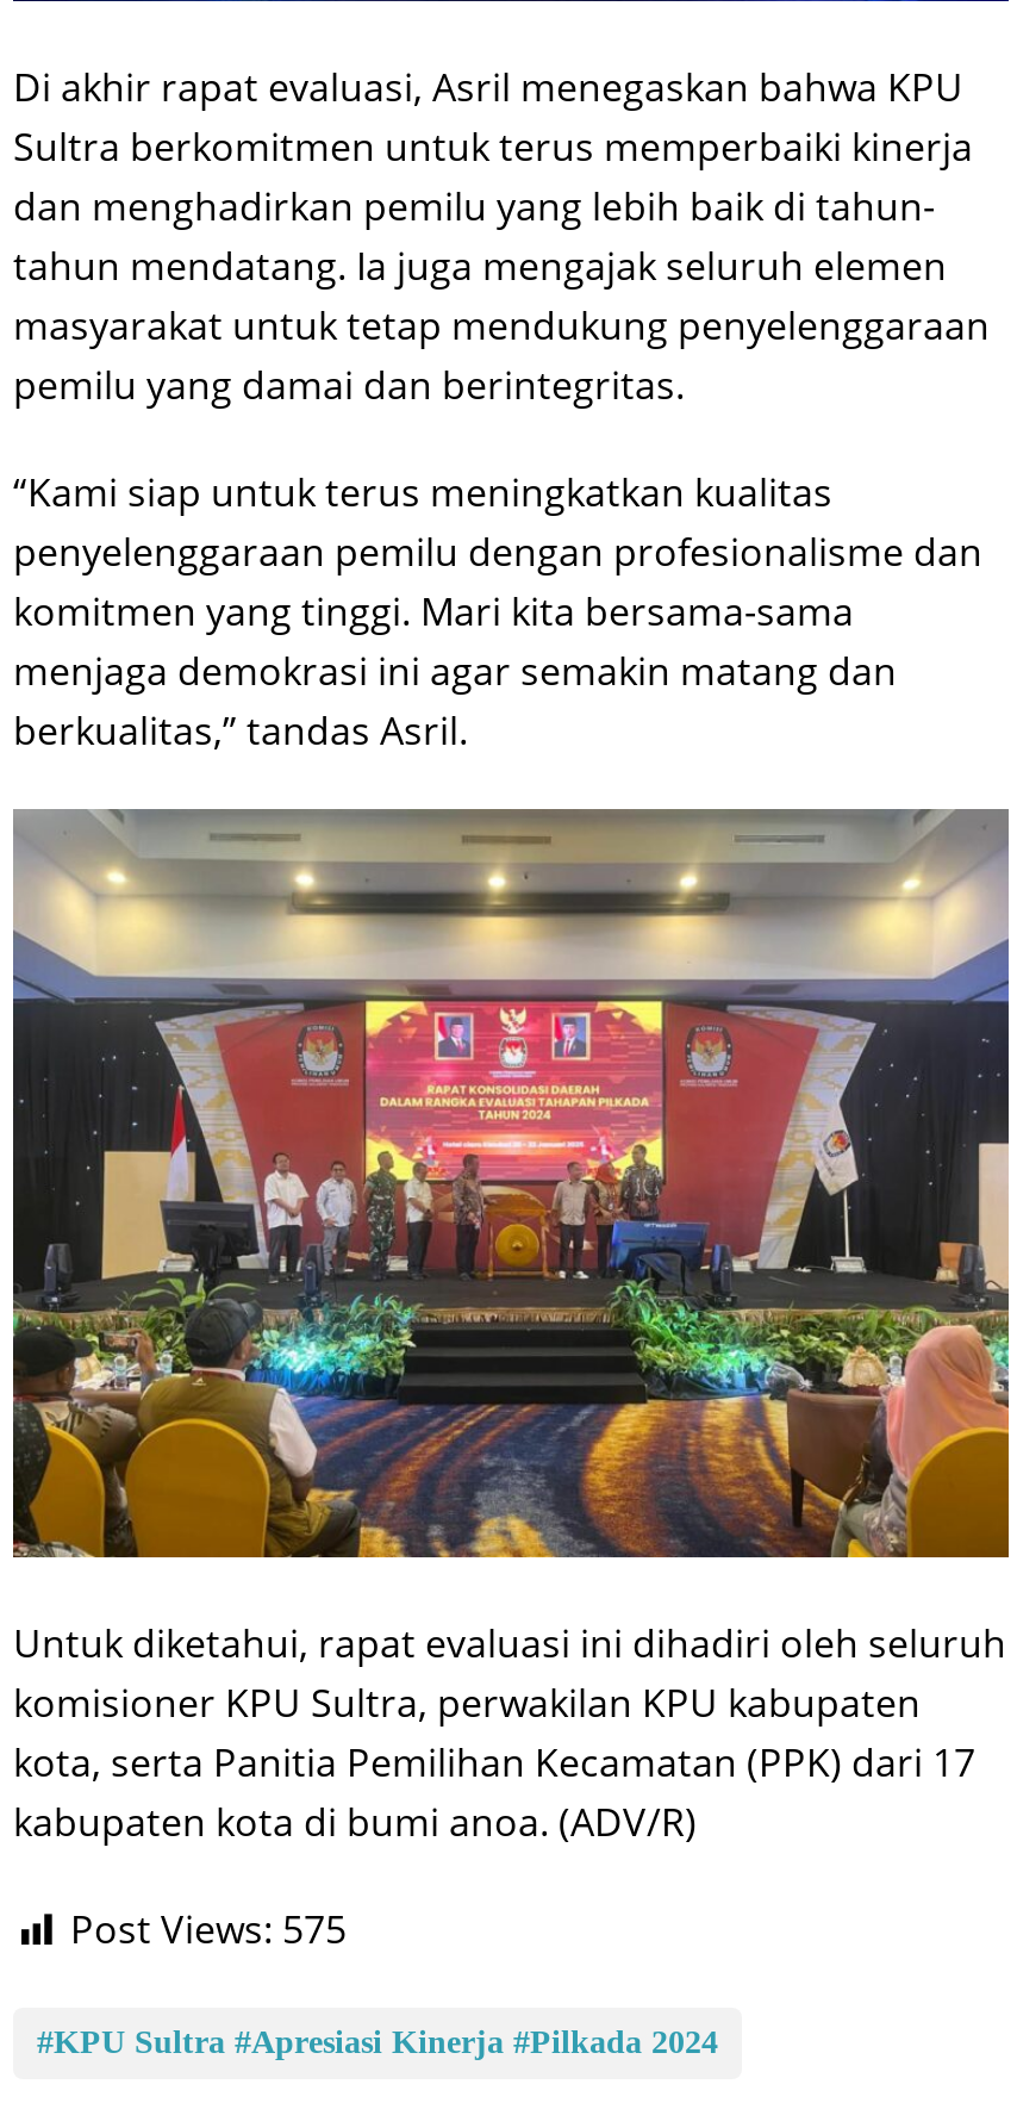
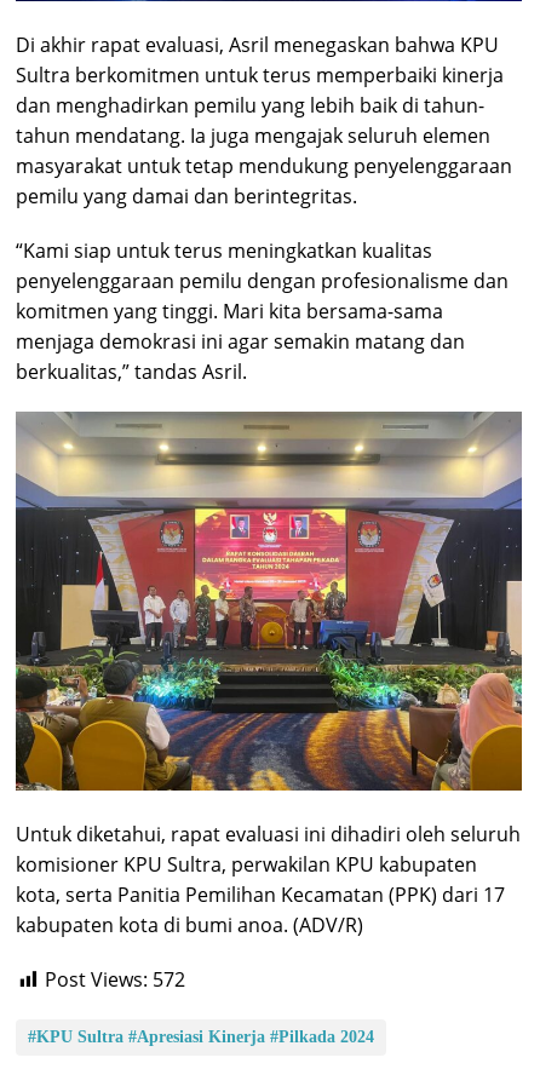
- Post Views: 575
+ Post Views: 572
